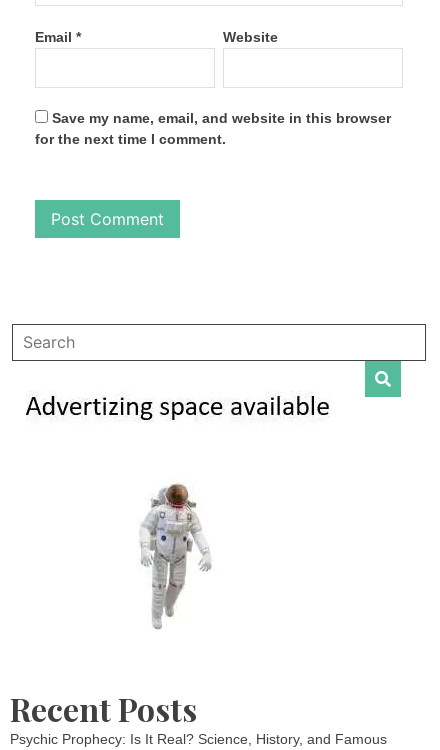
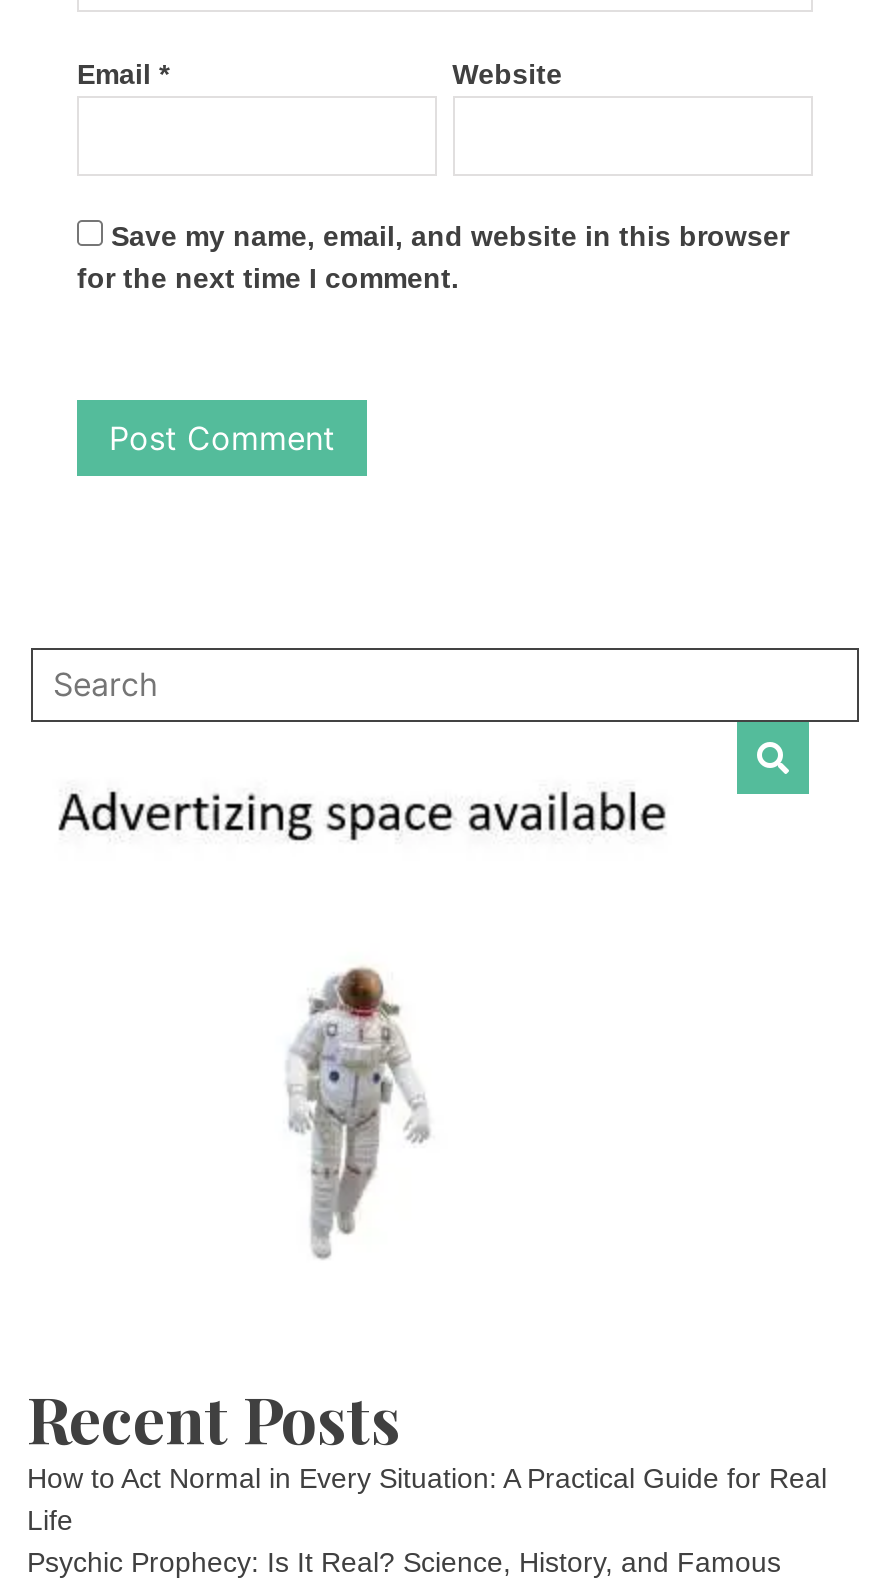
+ How to Act Normal in Every Situation: A Practical Guide for Real
+ Life
